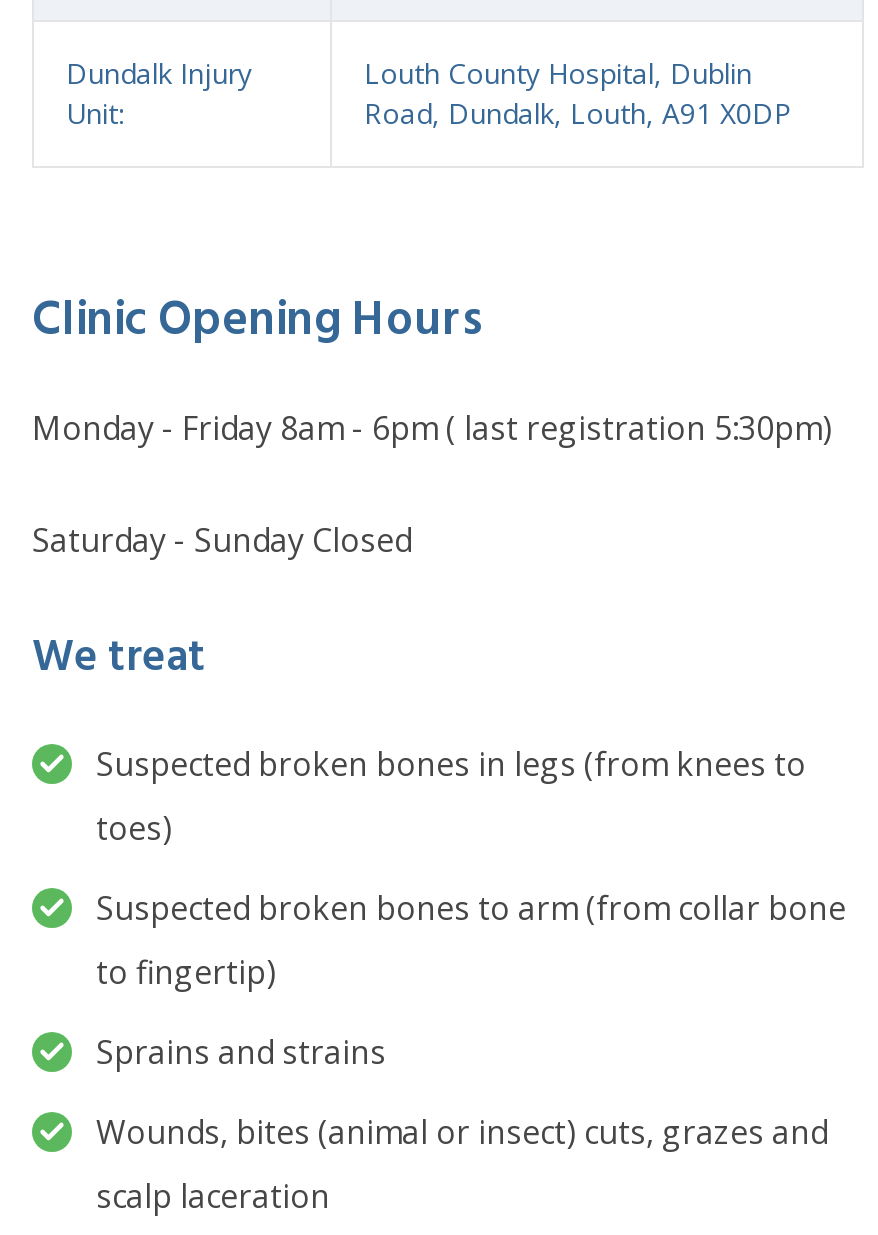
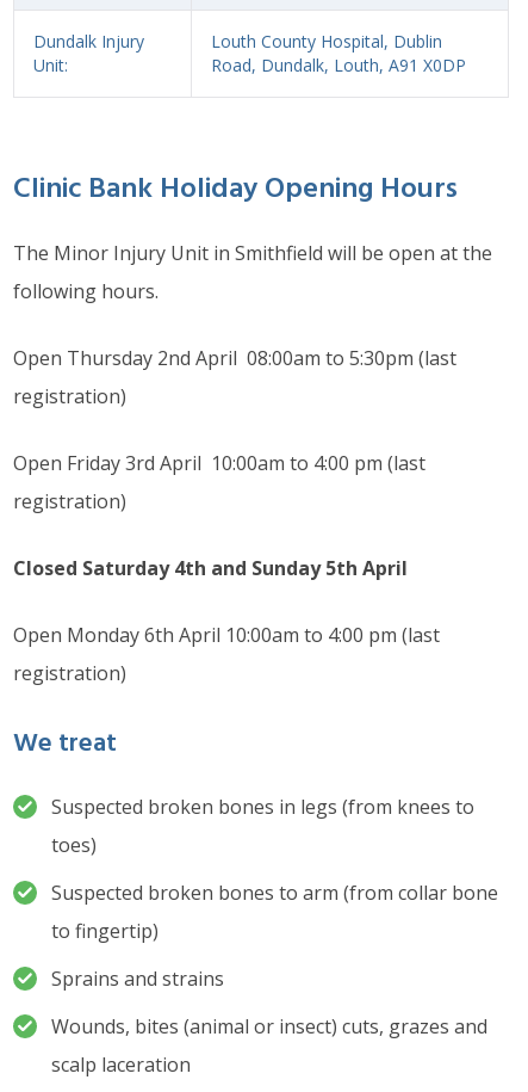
- Clinic Opening Hours
- Monday - Friday 8am - 6pm ( last registration 5:30pm)
- Saturday - Sunday Closed
+ Clinic Bank Holiday Opening Hours
+ The Minor Injury Unit in Smithfield will be open at the
+ following hours.
+ Open Thursday 2nd April 08:00am to 5:30pm (last
+ registration)
+ Open Friday 3rd April 10:00am to 4:00 pm (last
+ registration)
+ Closed Saturday 4th and Sunday 5th April
+ Open Monday 6th April 10:00am to 4:00 pm (last
+ registration)
